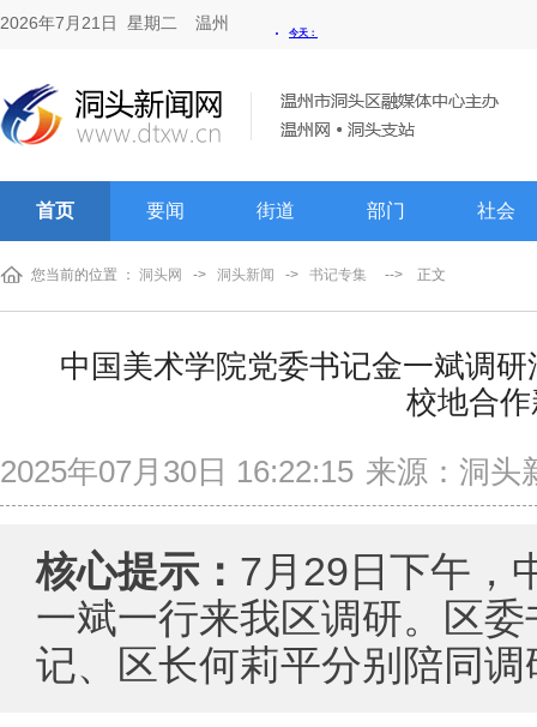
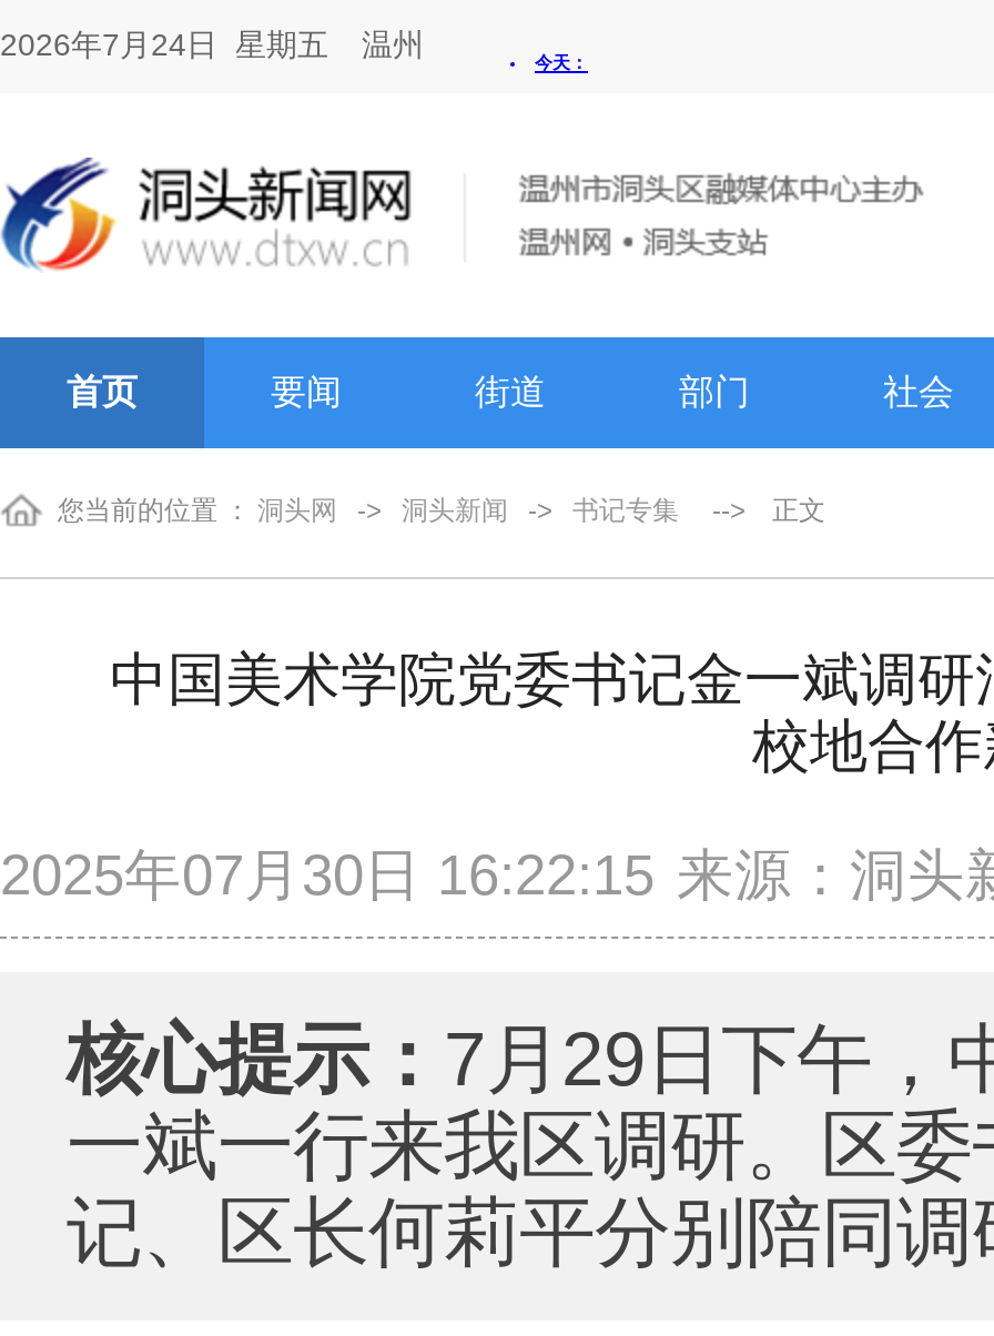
- 2026年7月21日 星期二
+ 2026年7月24日 星期五
